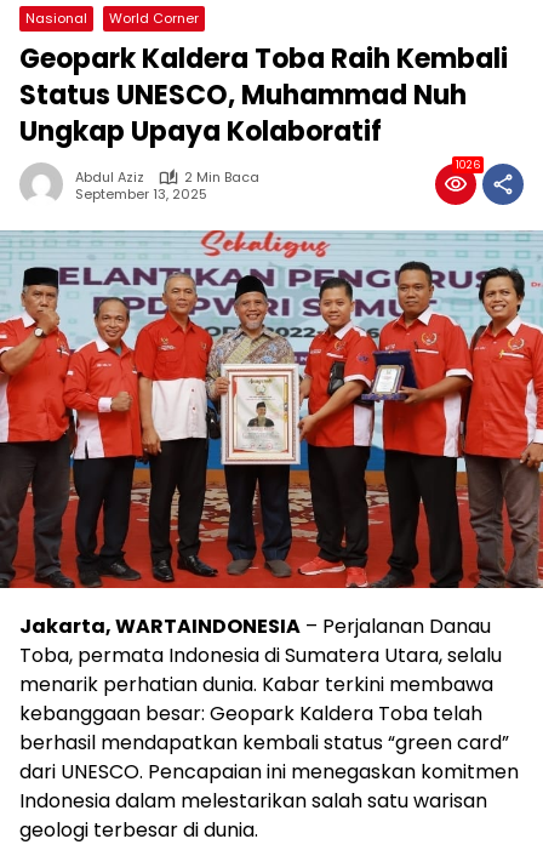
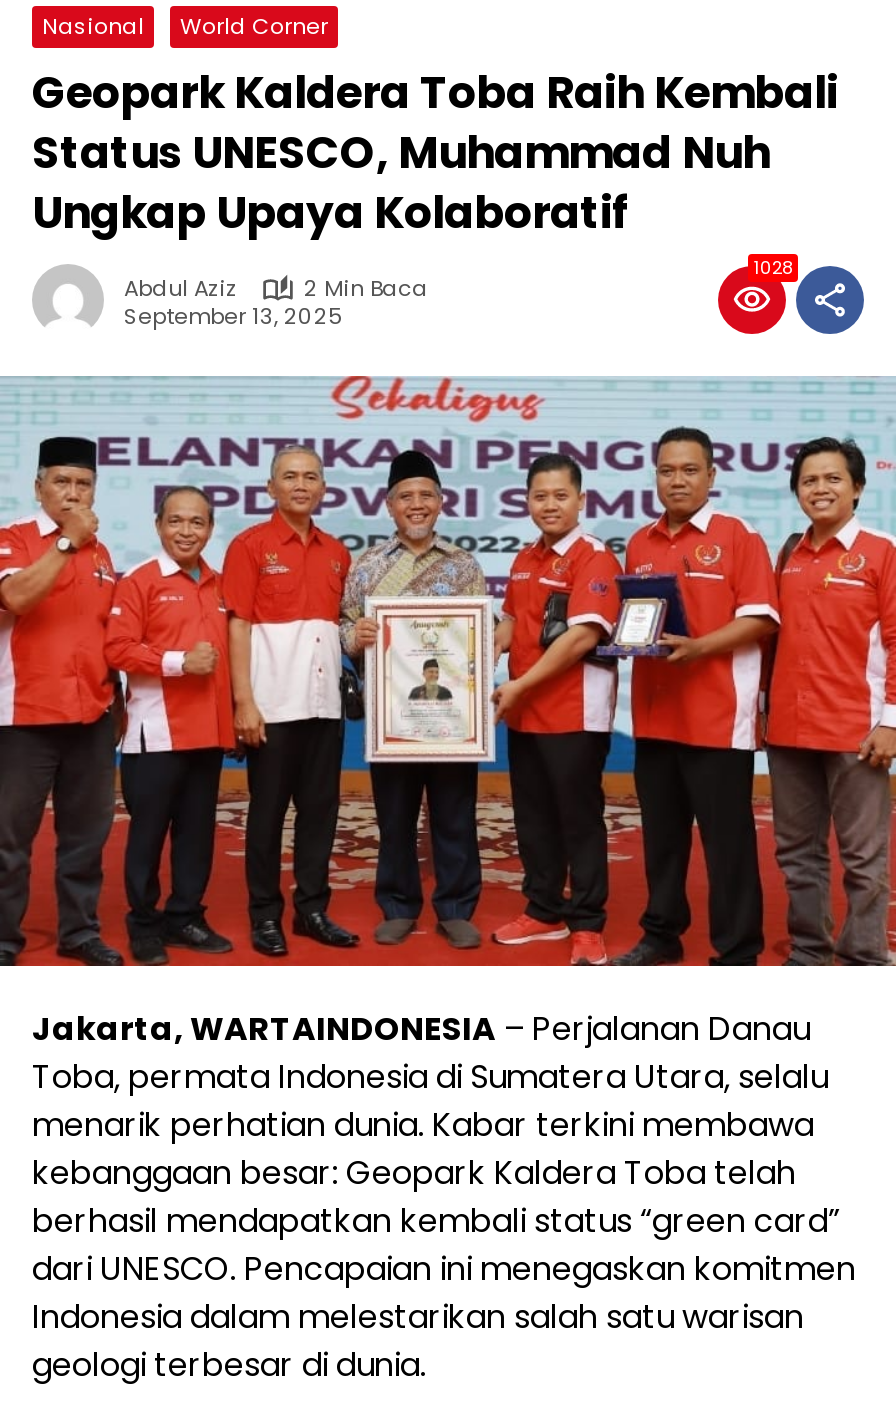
- 1026
+ 1028
